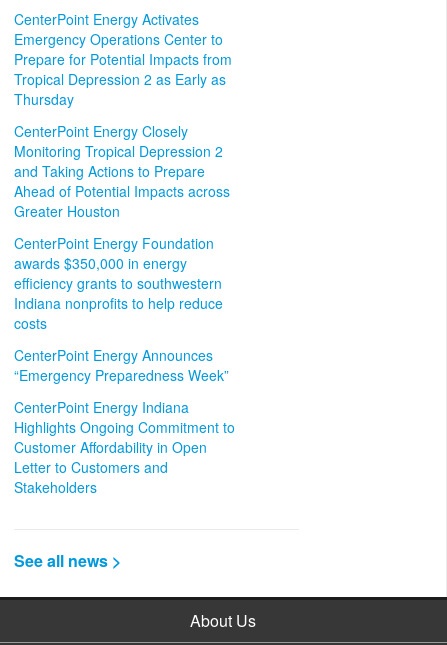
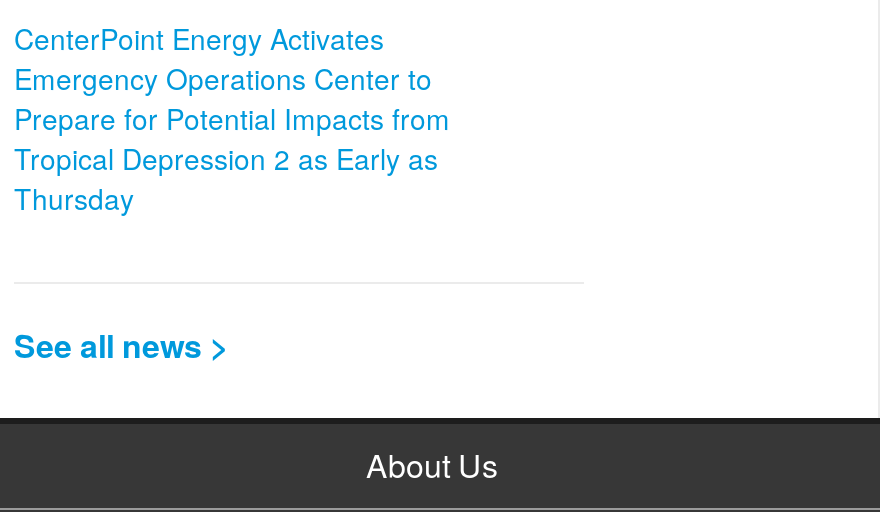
- CenterPoint Energy Closely
- Monitoring Tropical Depression 2
- and Taking Actions to Prepare
- Ahead of Potential Impacts across
- Greater Houston
- CenterPoint Energy Foundation
- awards $350,000 in energy
- efficiency grants to southwestern
- Indiana nonprofits to help reduce
- costs
- CenterPoint Energy Announces
- “Emergency Preparedness Week”
- CenterPoint Energy Indiana
- Highlights Ongoing Commitment to
- Customer Affordability in Open
- Letter to Customers and
- Stakeholders
